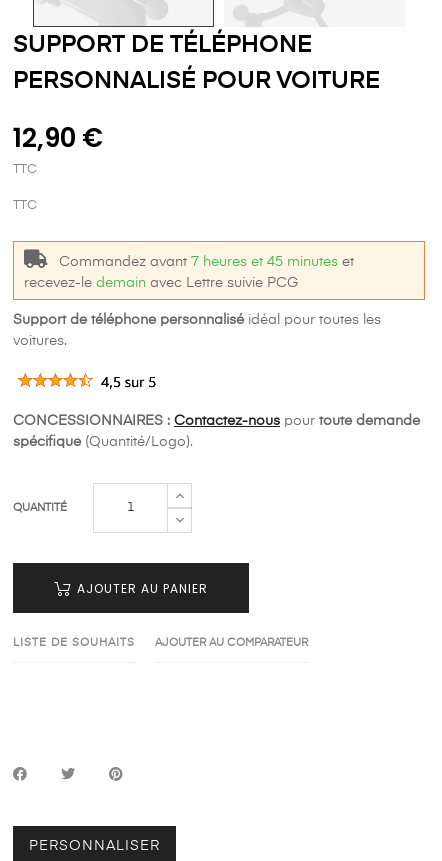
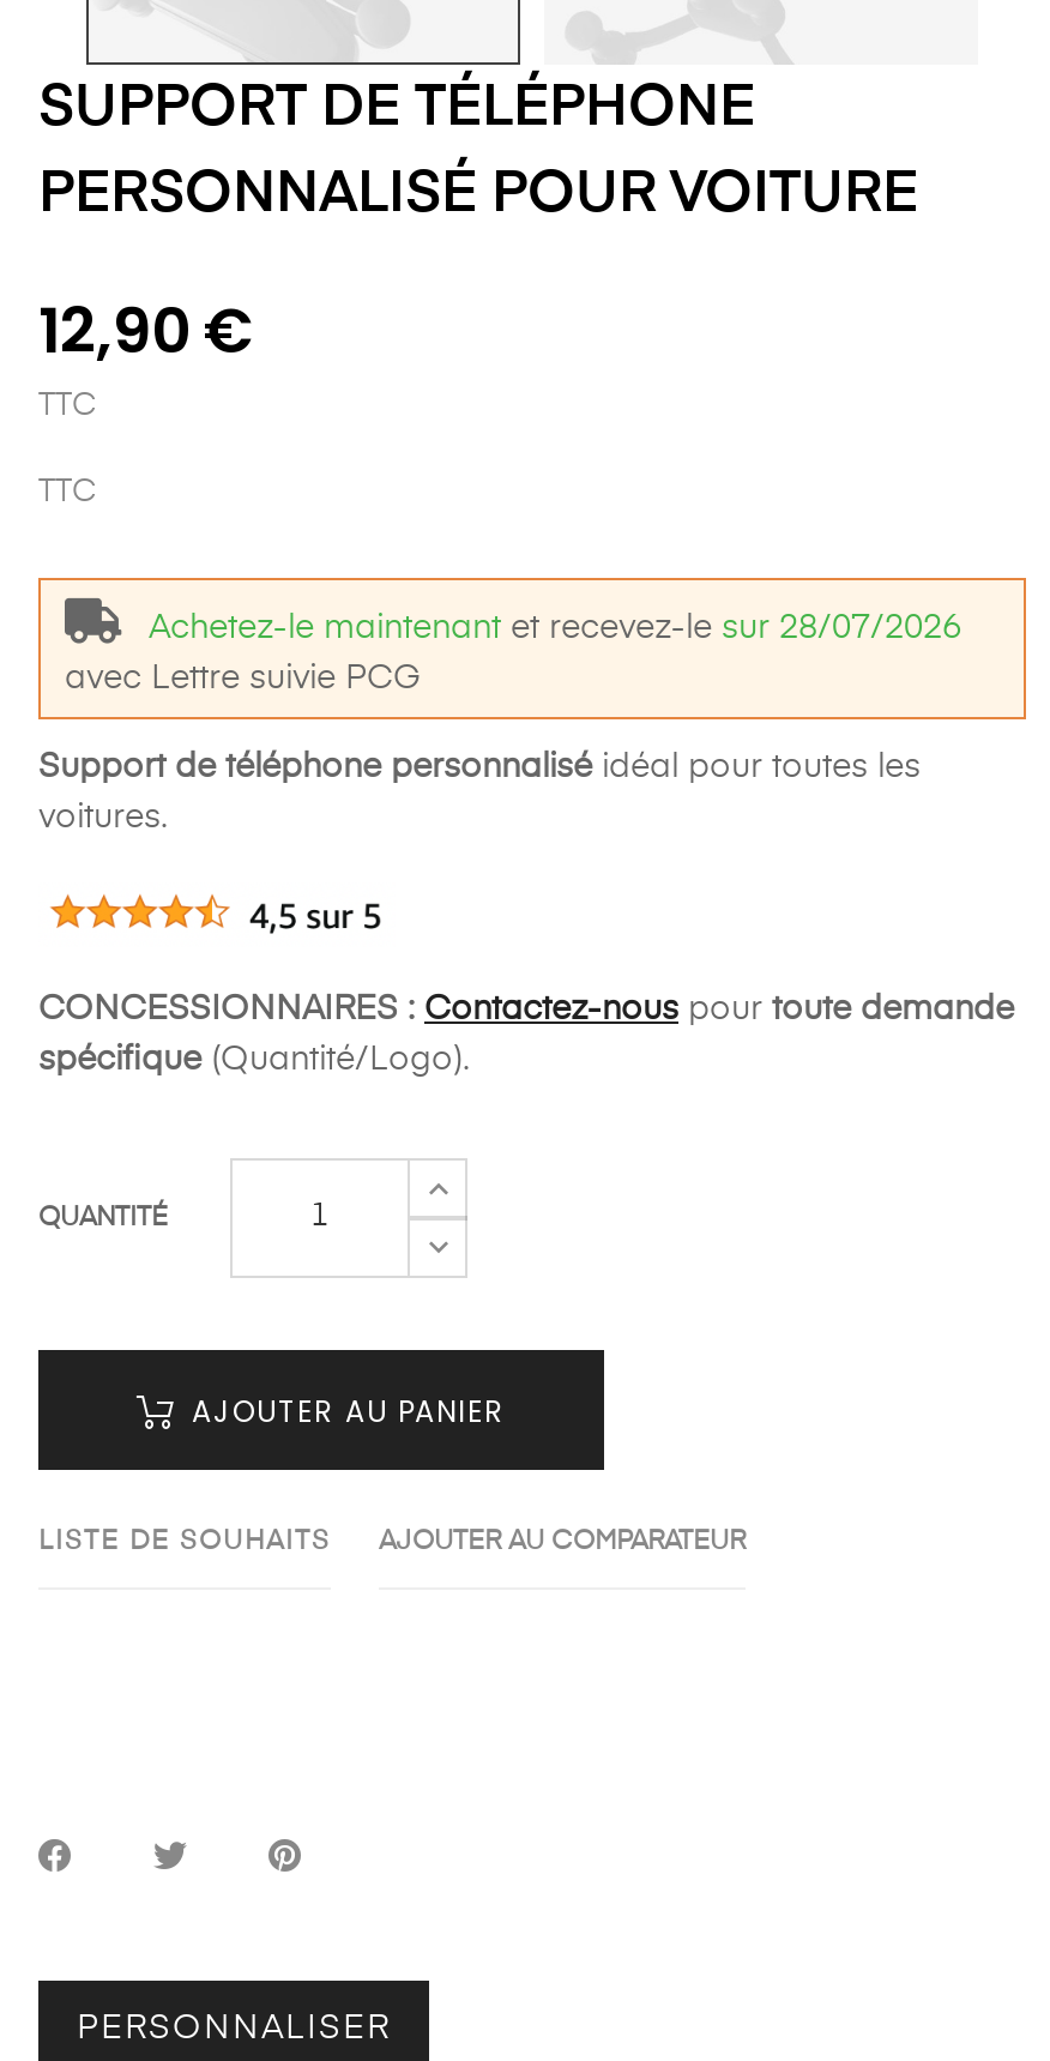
- Commandez avant 7 heures et 45 minutes et
+ Achetez-le maintenant et recevez-le sur 28/07/2026

- recevez-le demain avec Lettre suivie PCG
+ avec Lettre suivie PCG
